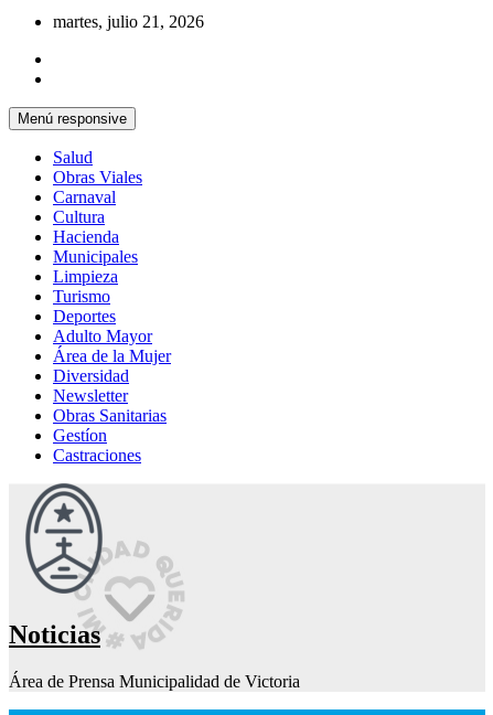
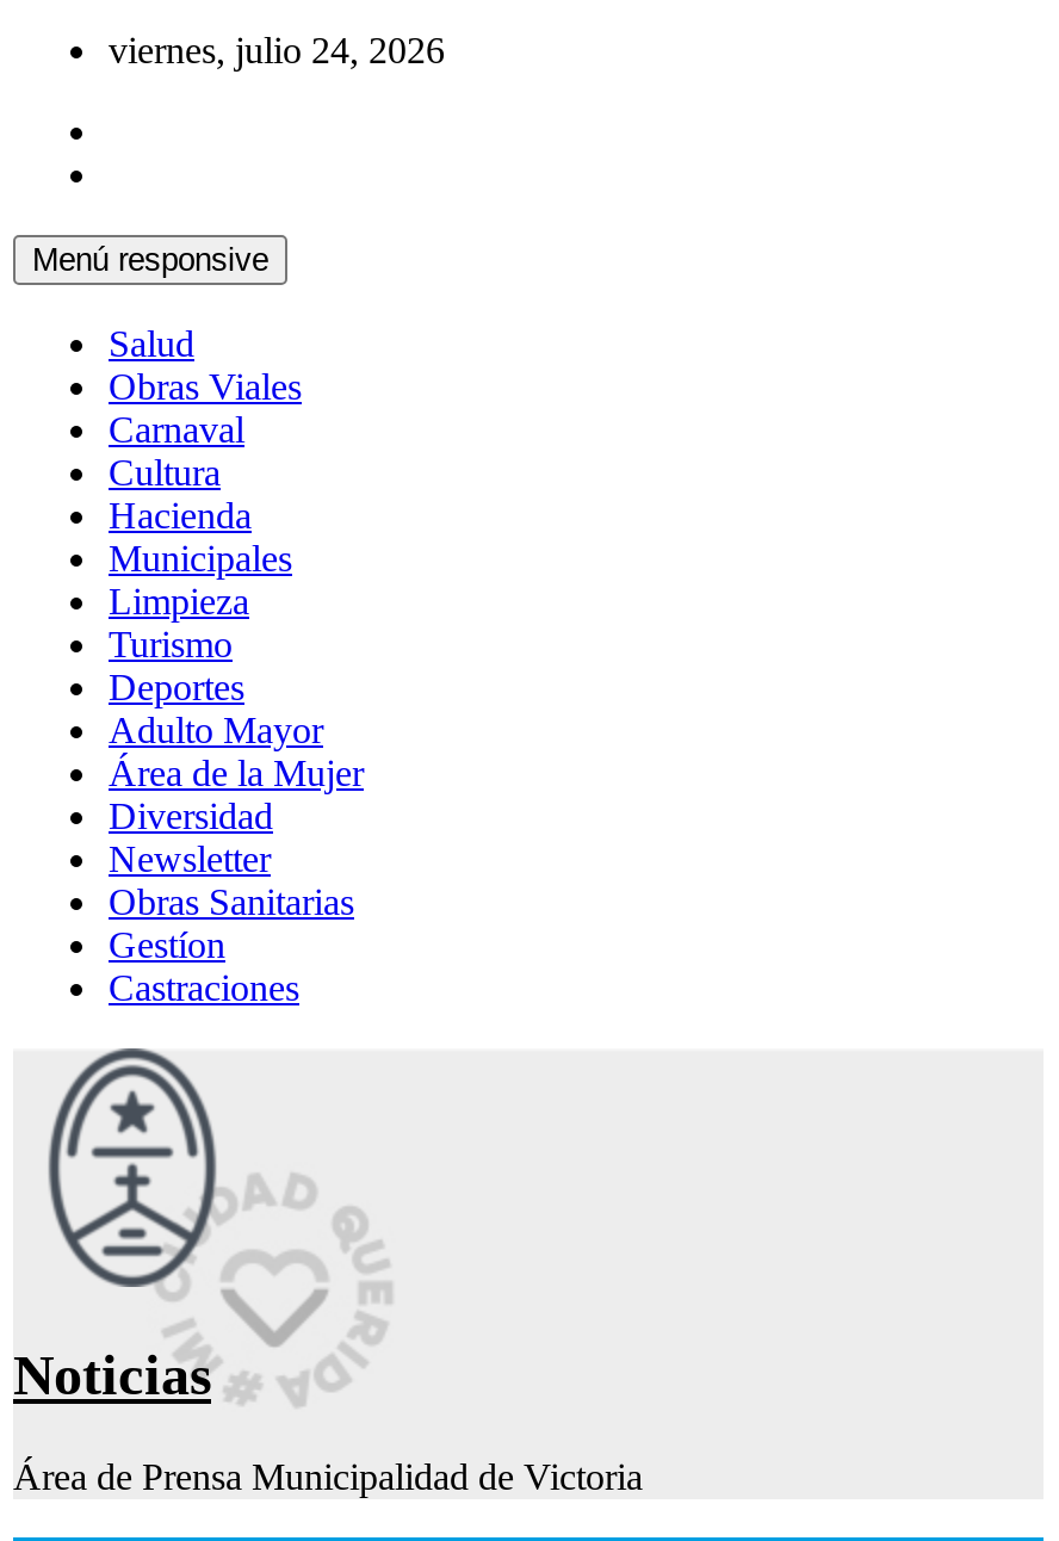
- martes, julio 21, 2026
+ viernes, julio 24, 2026
